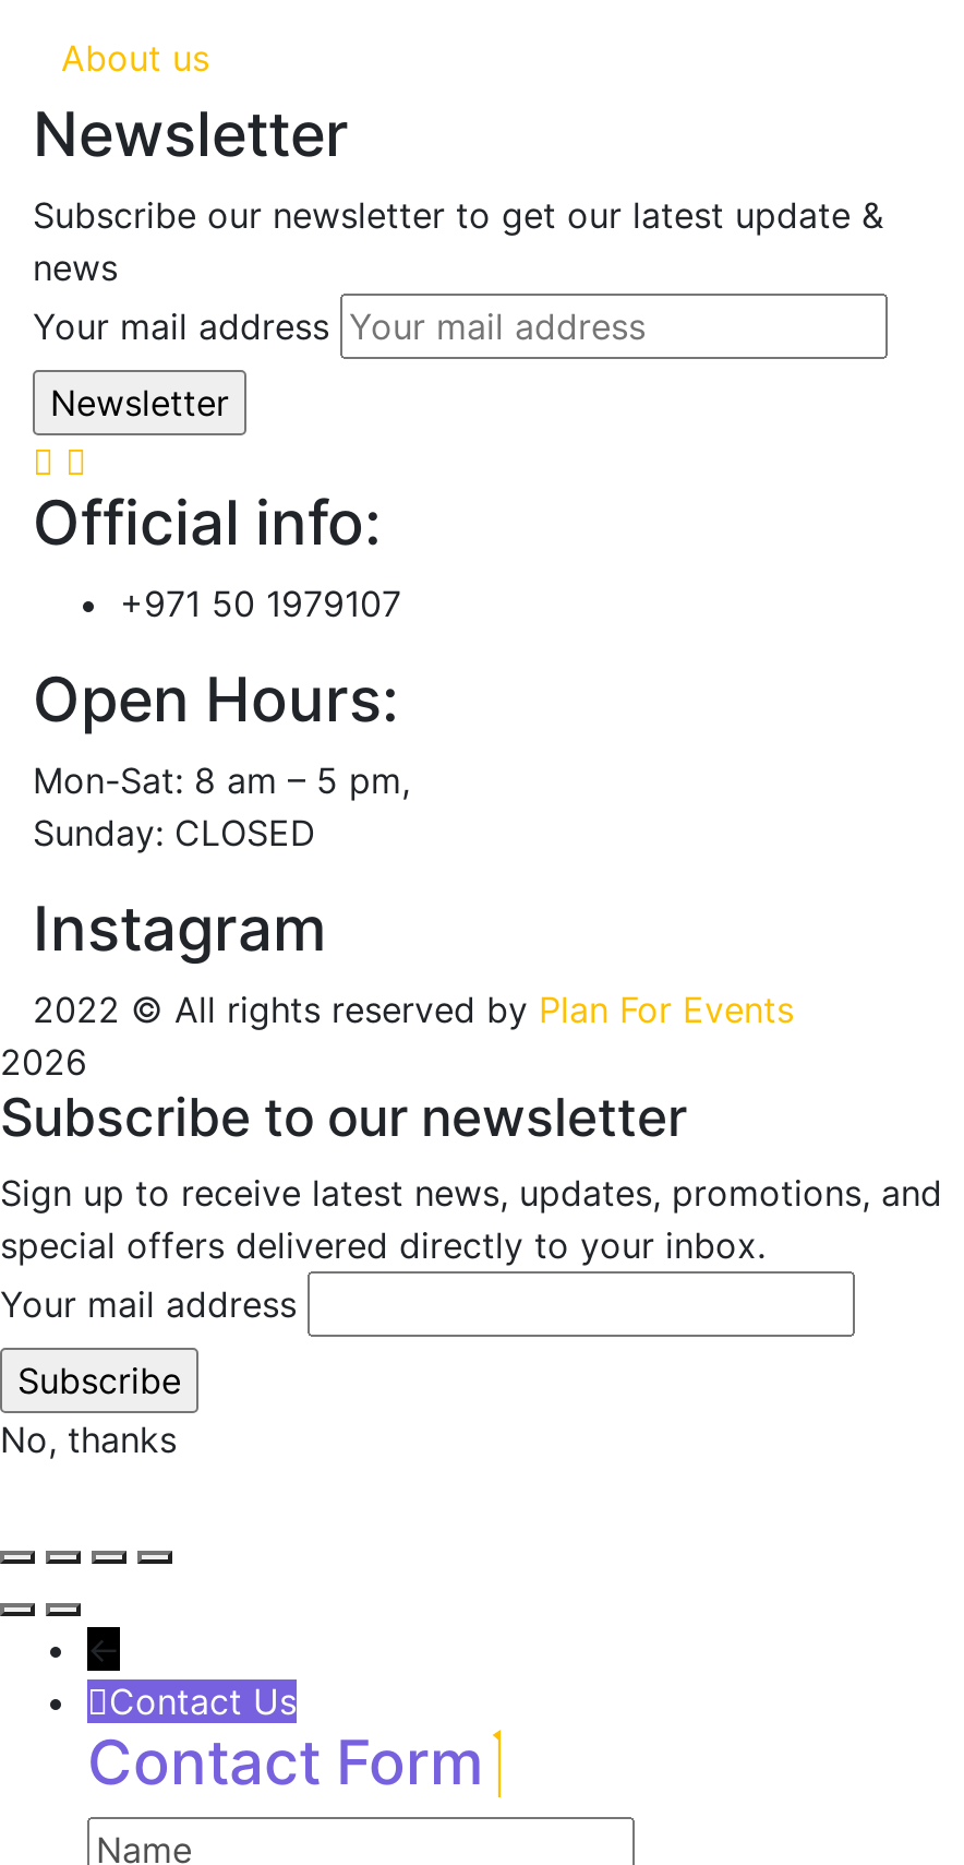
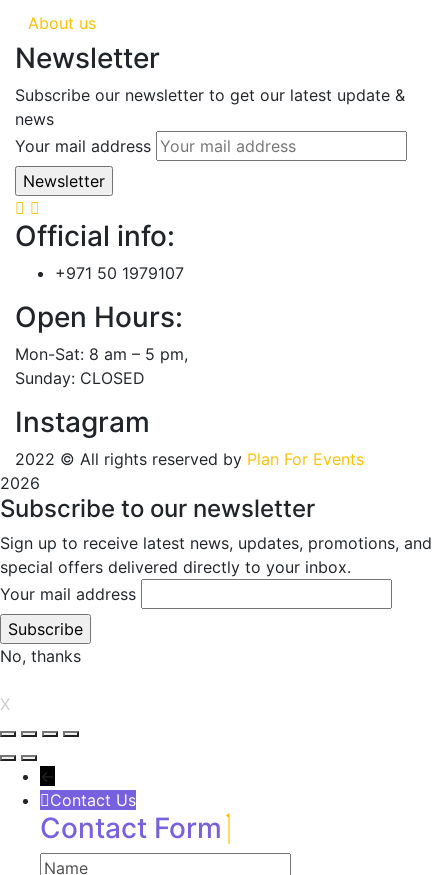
+ X
